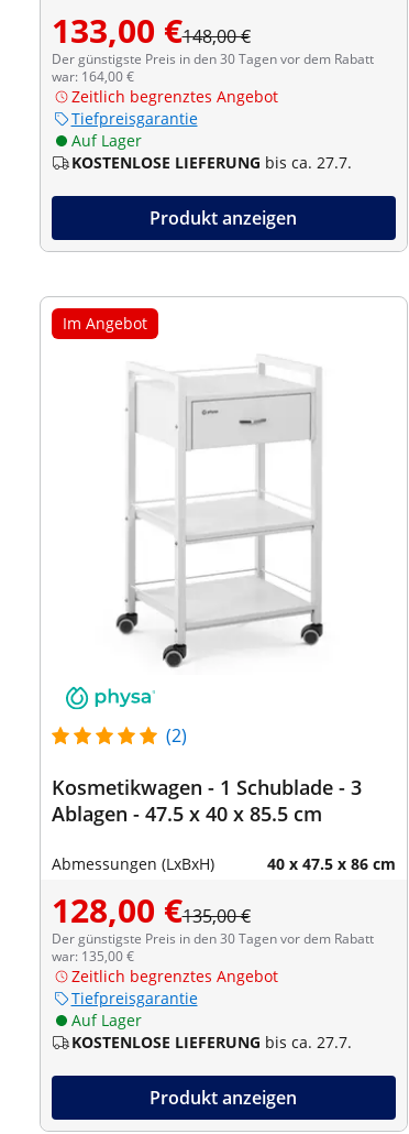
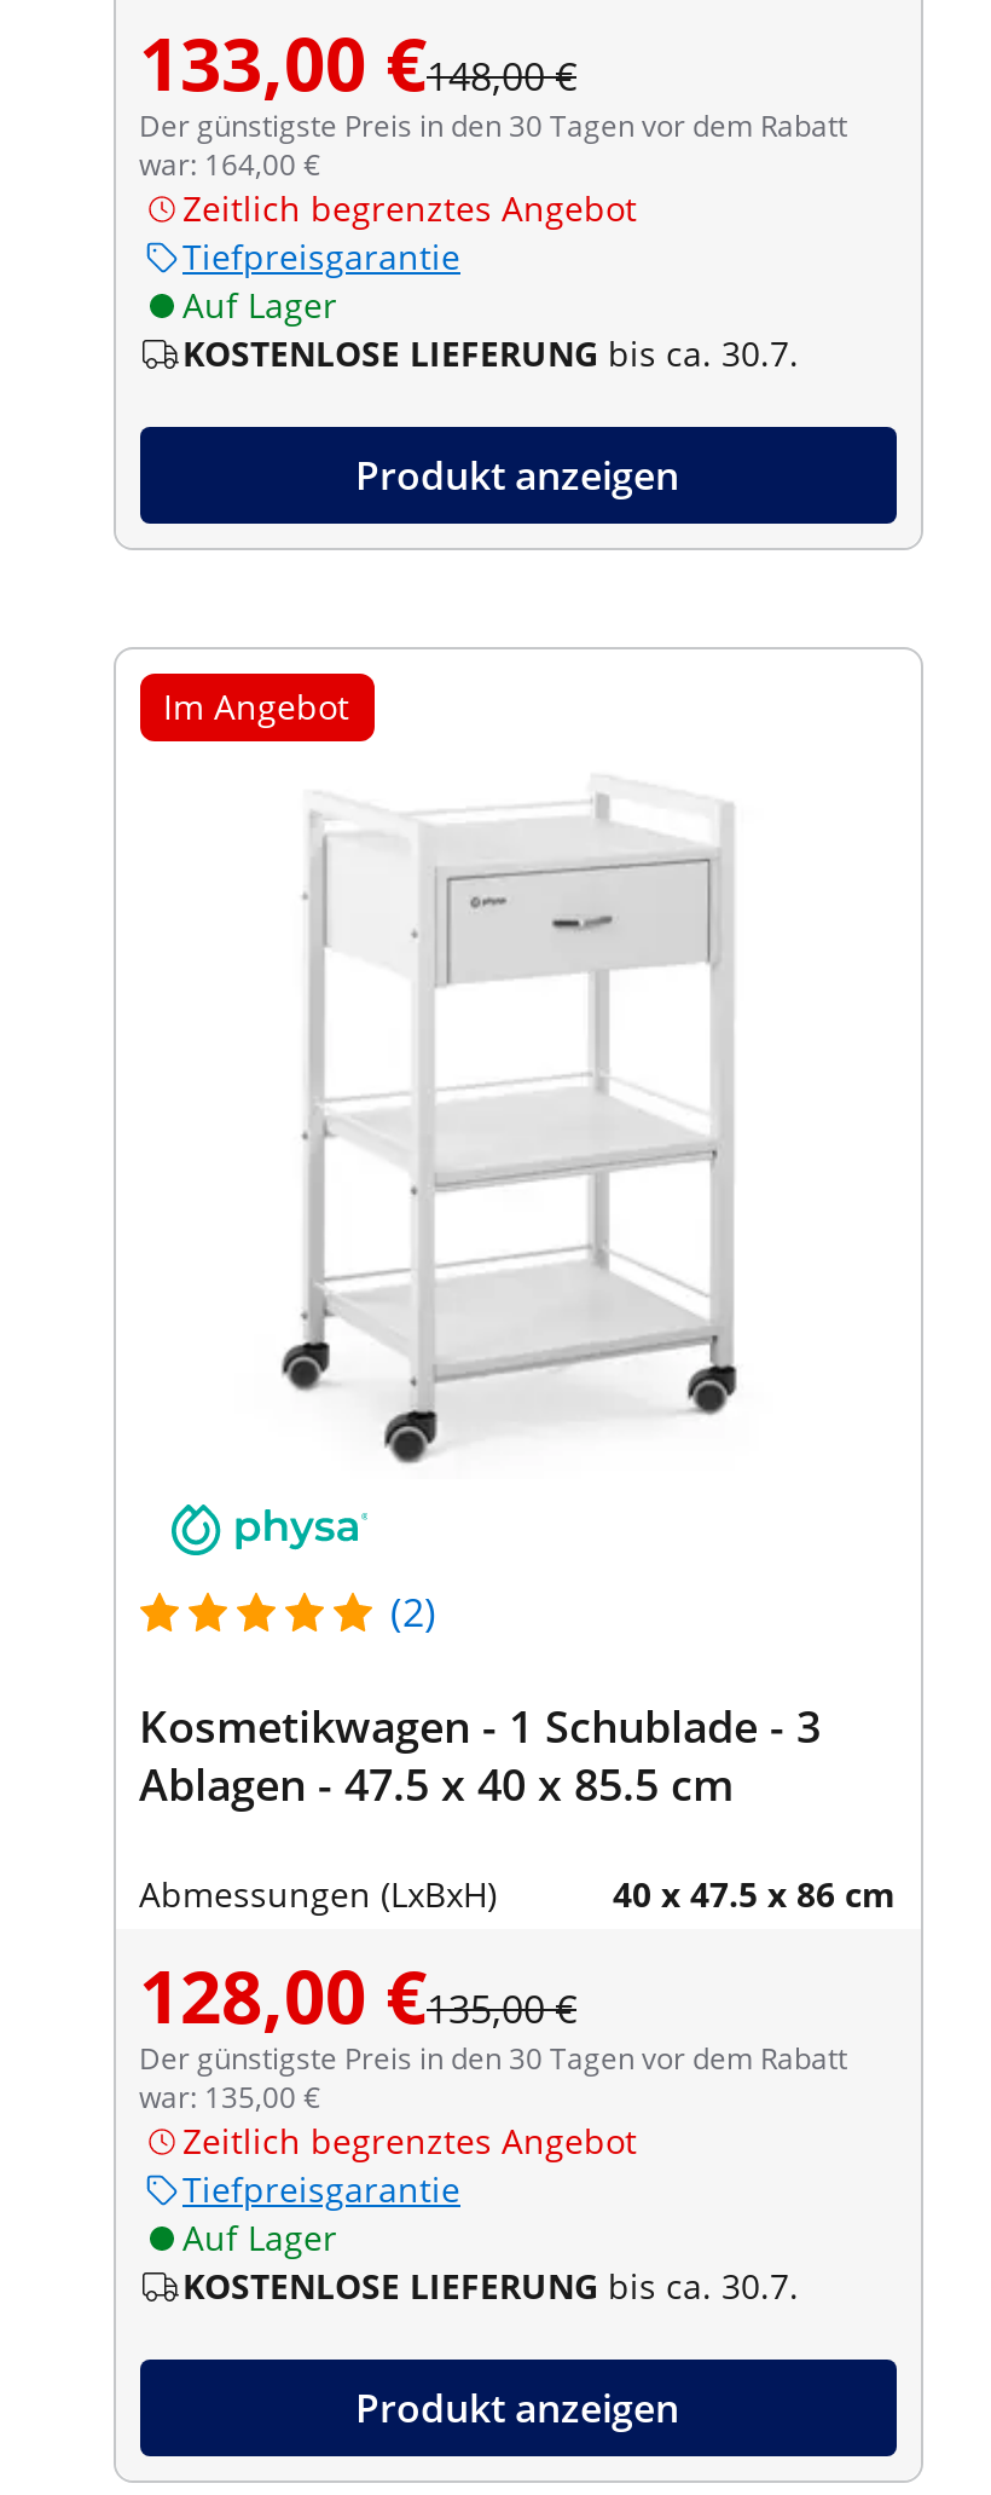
- KOSTENLOSE LIEFERUNG bis ca. 27.7.
+ KOSTENLOSE LIEFERUNG bis ca. 30.7.

- KOSTENLOSE LIEFERUNG bis ca. 27.7.
+ KOSTENLOSE LIEFERUNG bis ca. 30.7.
